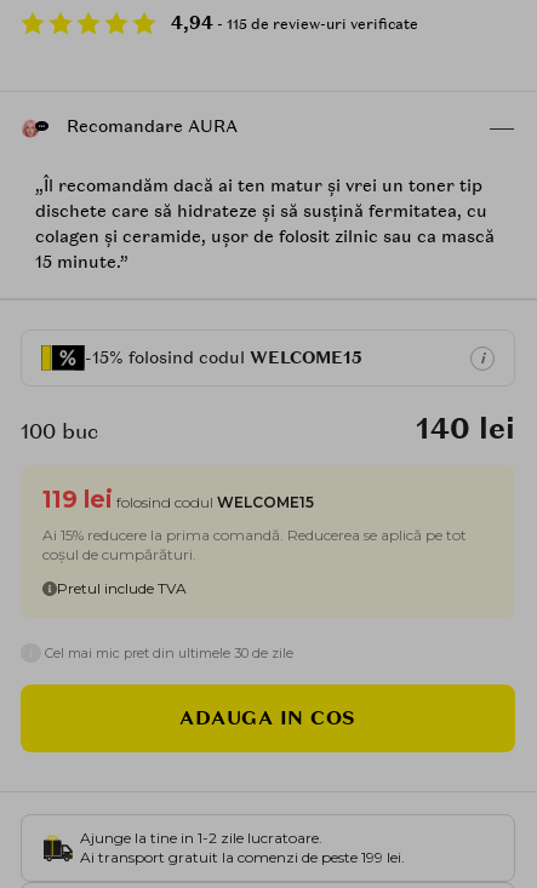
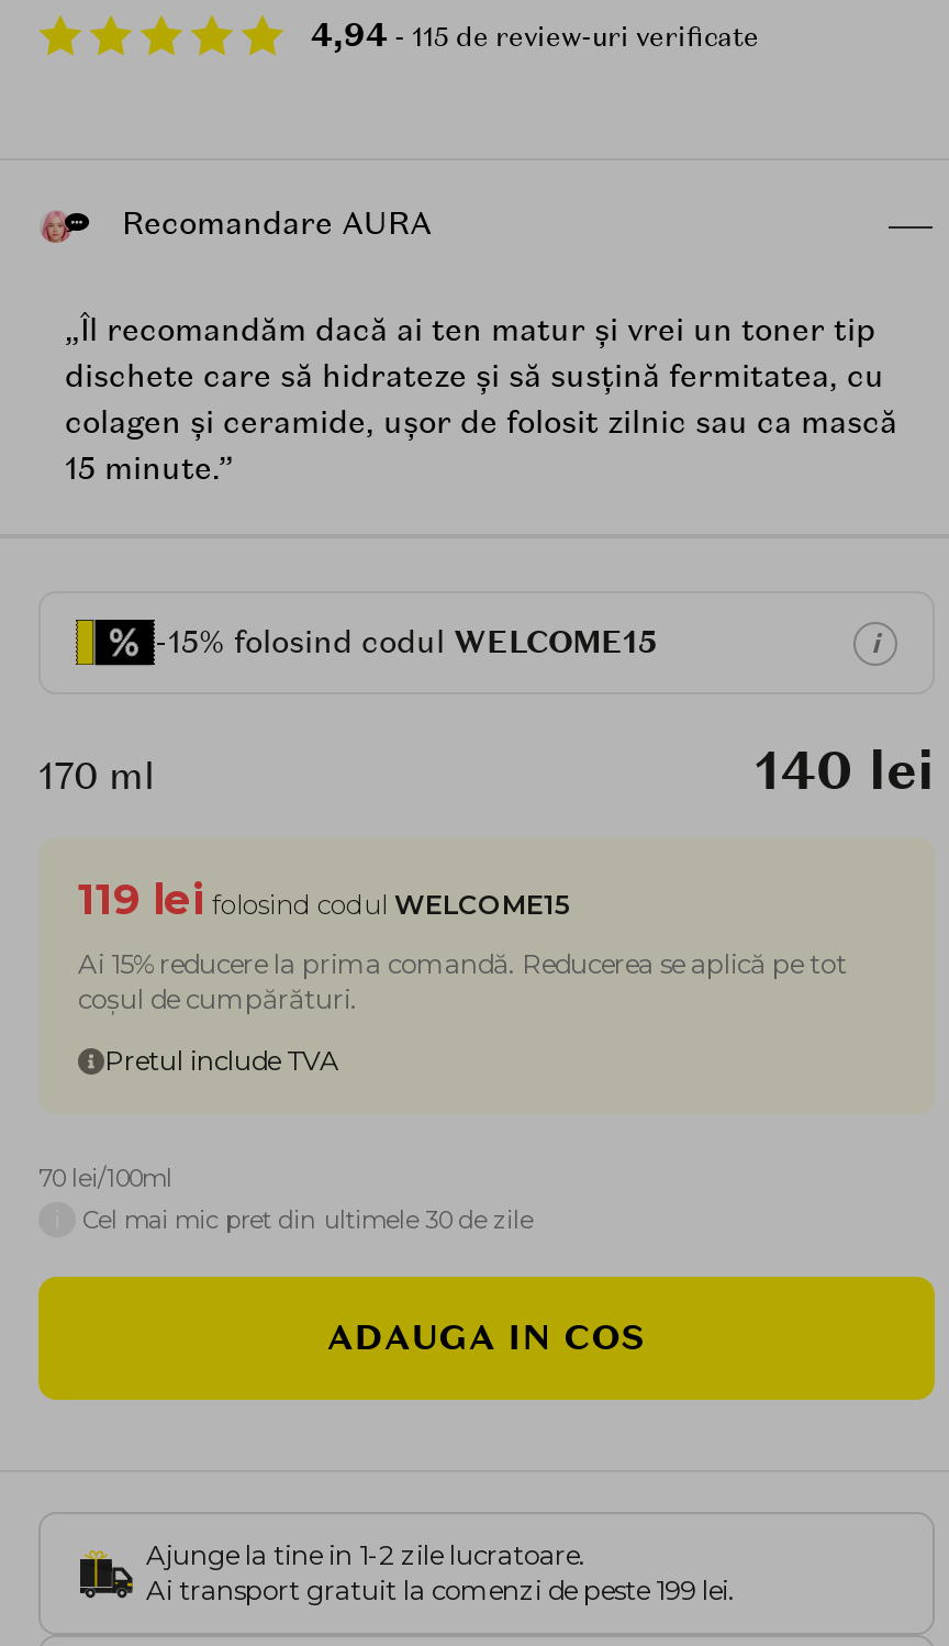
- 100 buc
+ 170 ml

+ 70 lei/100ml
